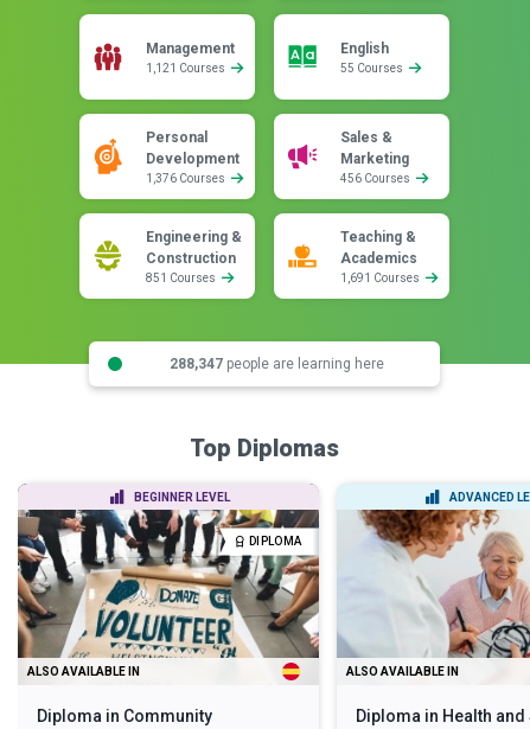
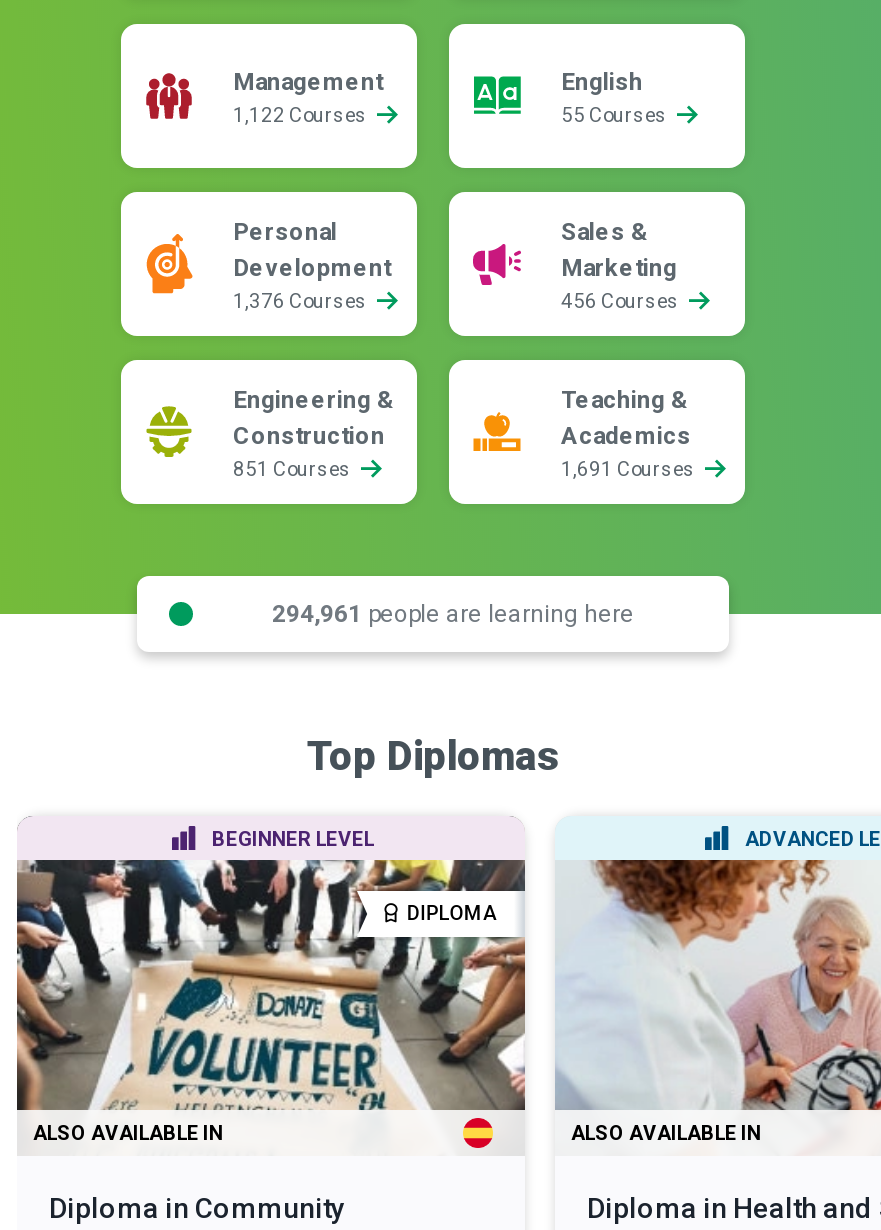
- 1,121 Courses
+ 1,122 Courses

- 288,347 people are learning here
+ 294,961 people are learning here
